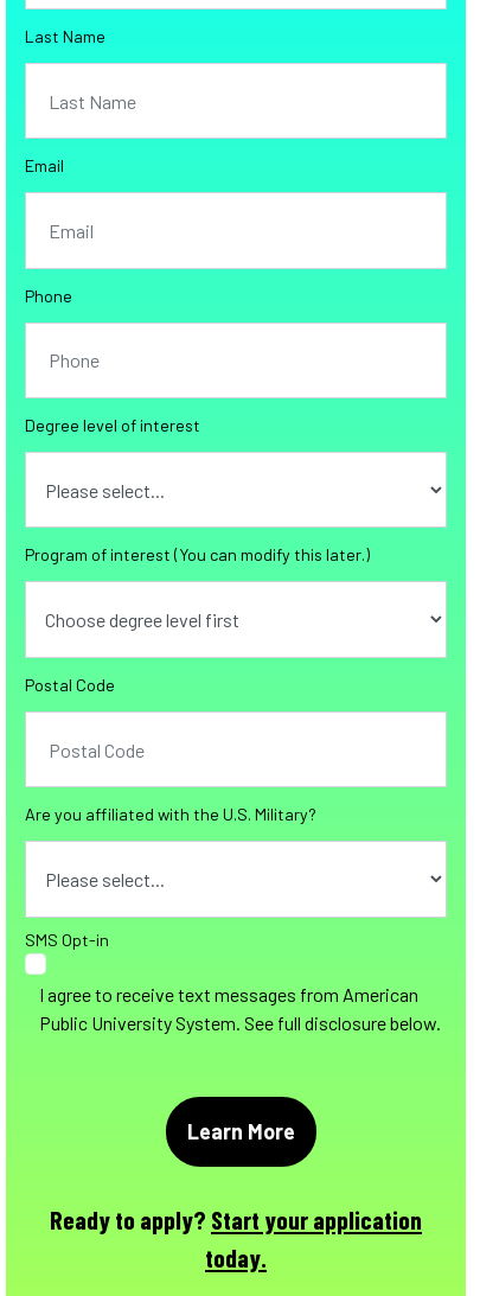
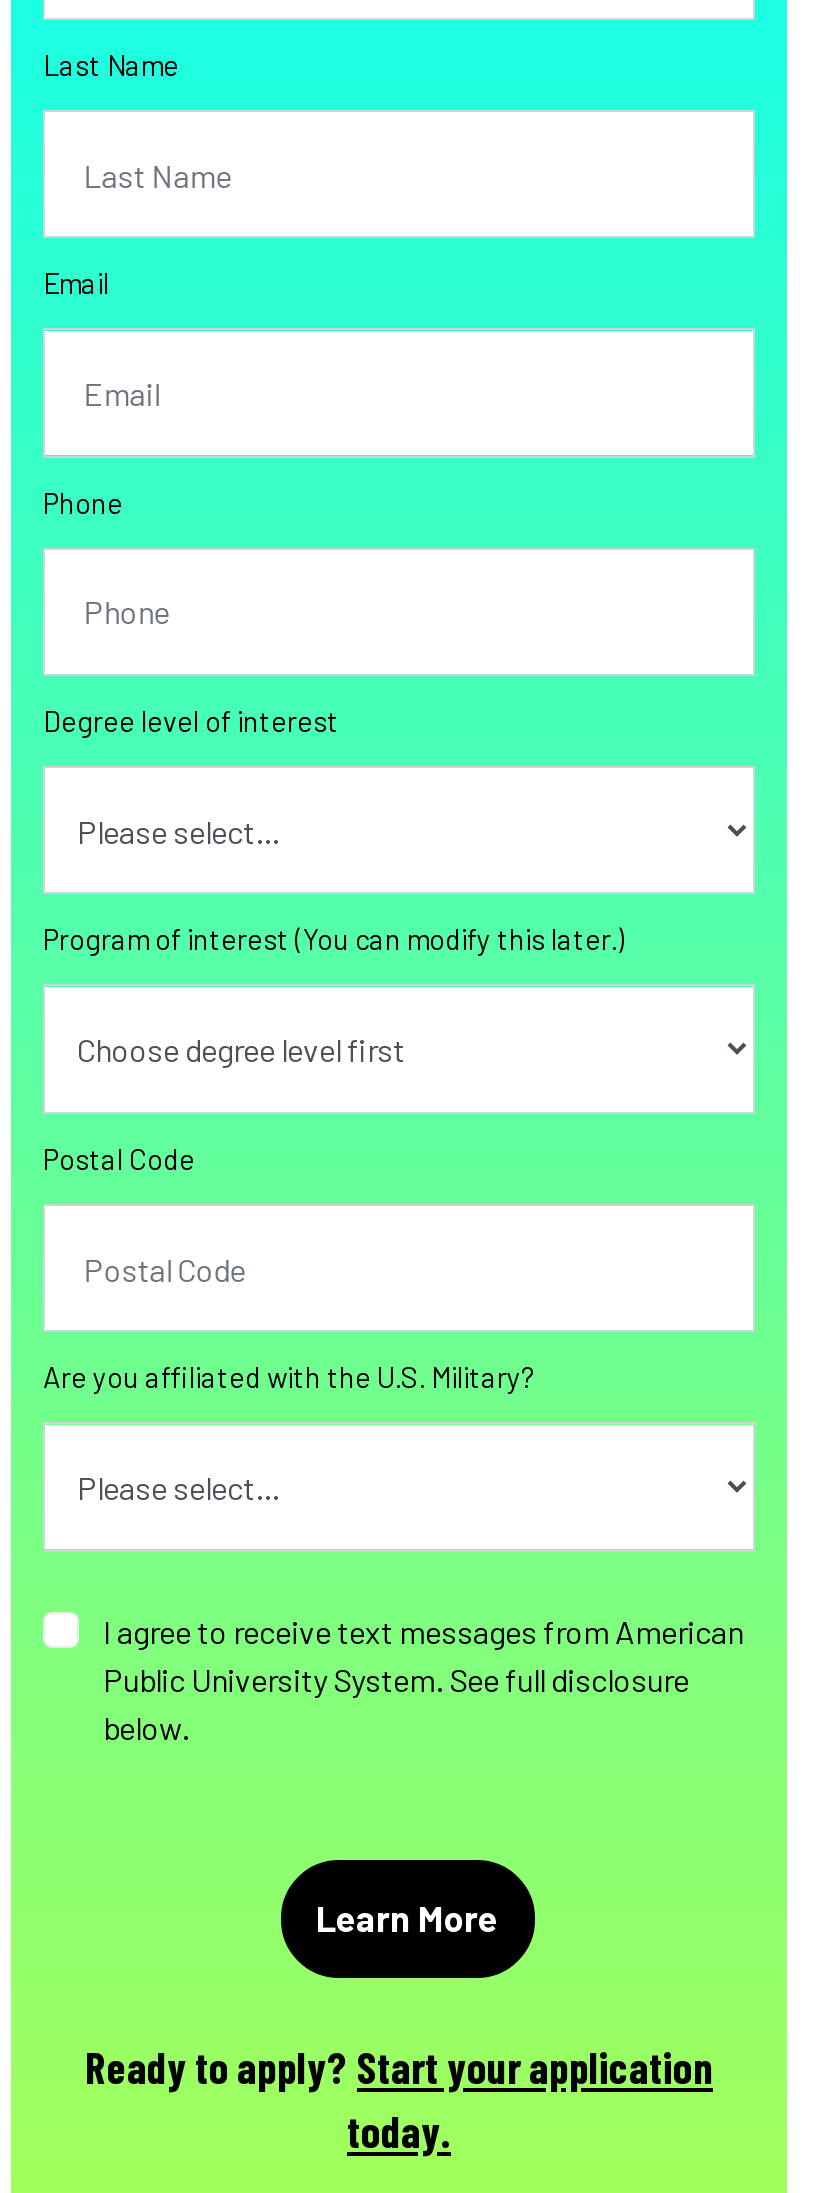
- SMS Opt-in

moved up: I agree to receive text messages from American
